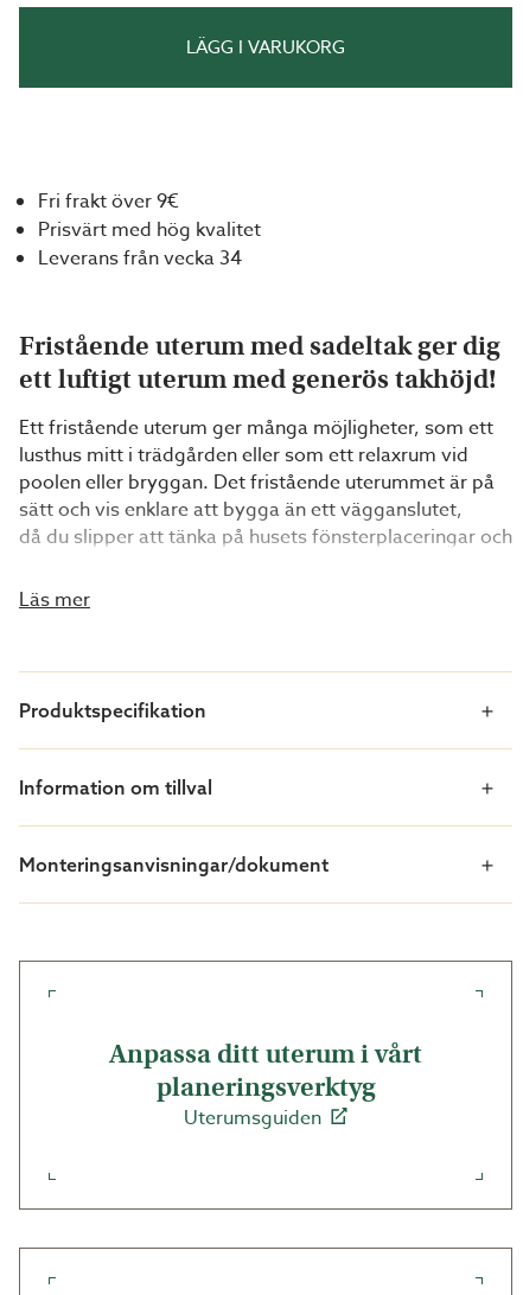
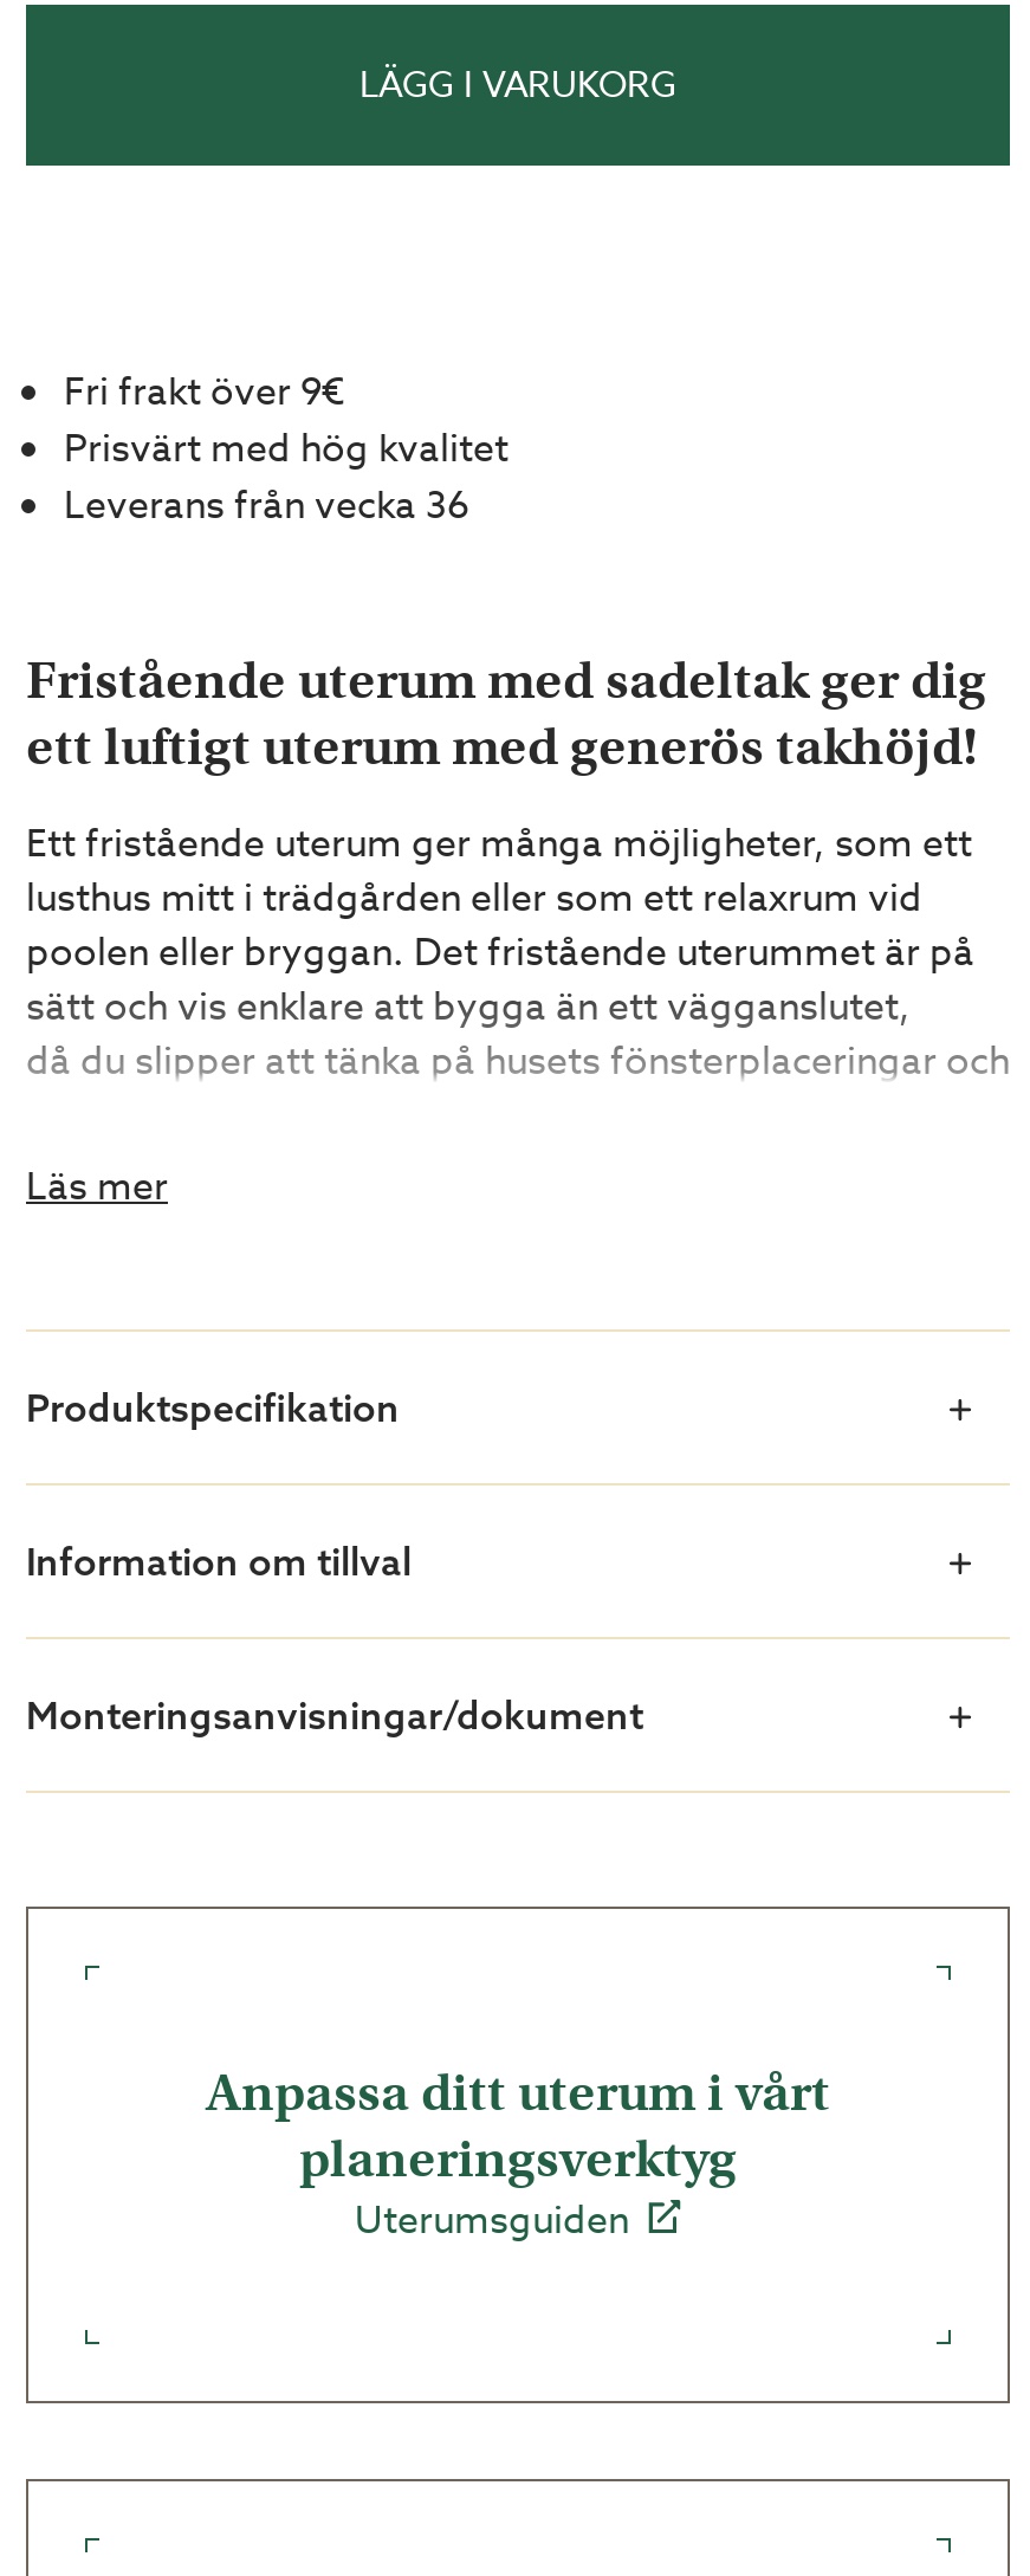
- Leverans från vecka 34
+ Leverans från vecka 36
